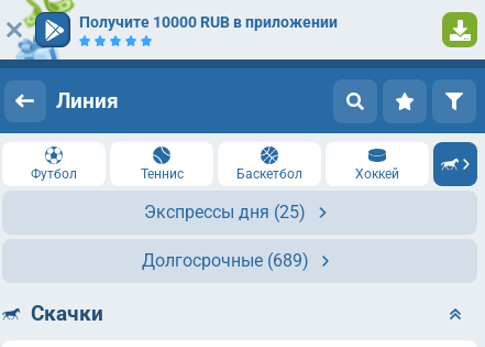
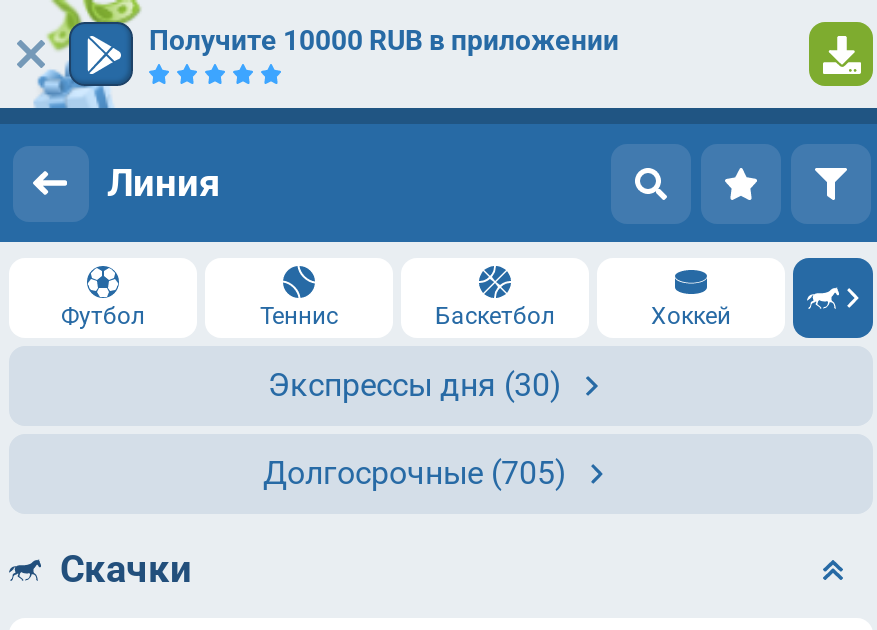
- Экспрессы дня (25)
+ Экспрессы дня (30)

- Долгосрочные (689)
+ Долгосрочные (705)
